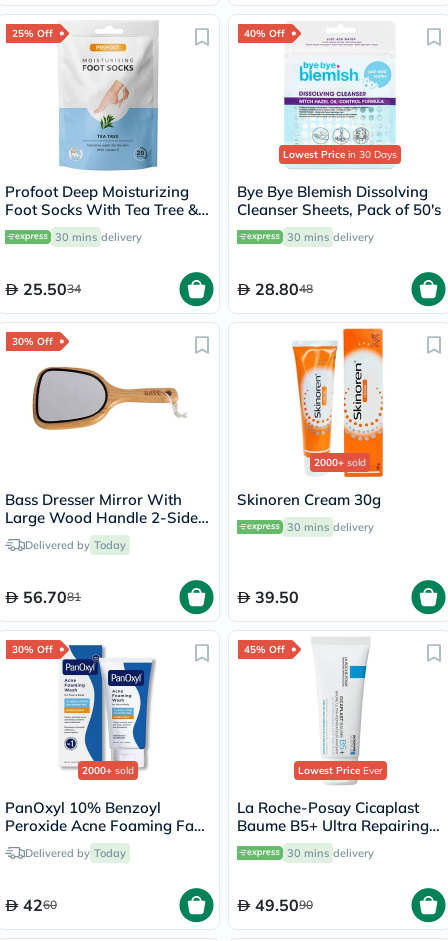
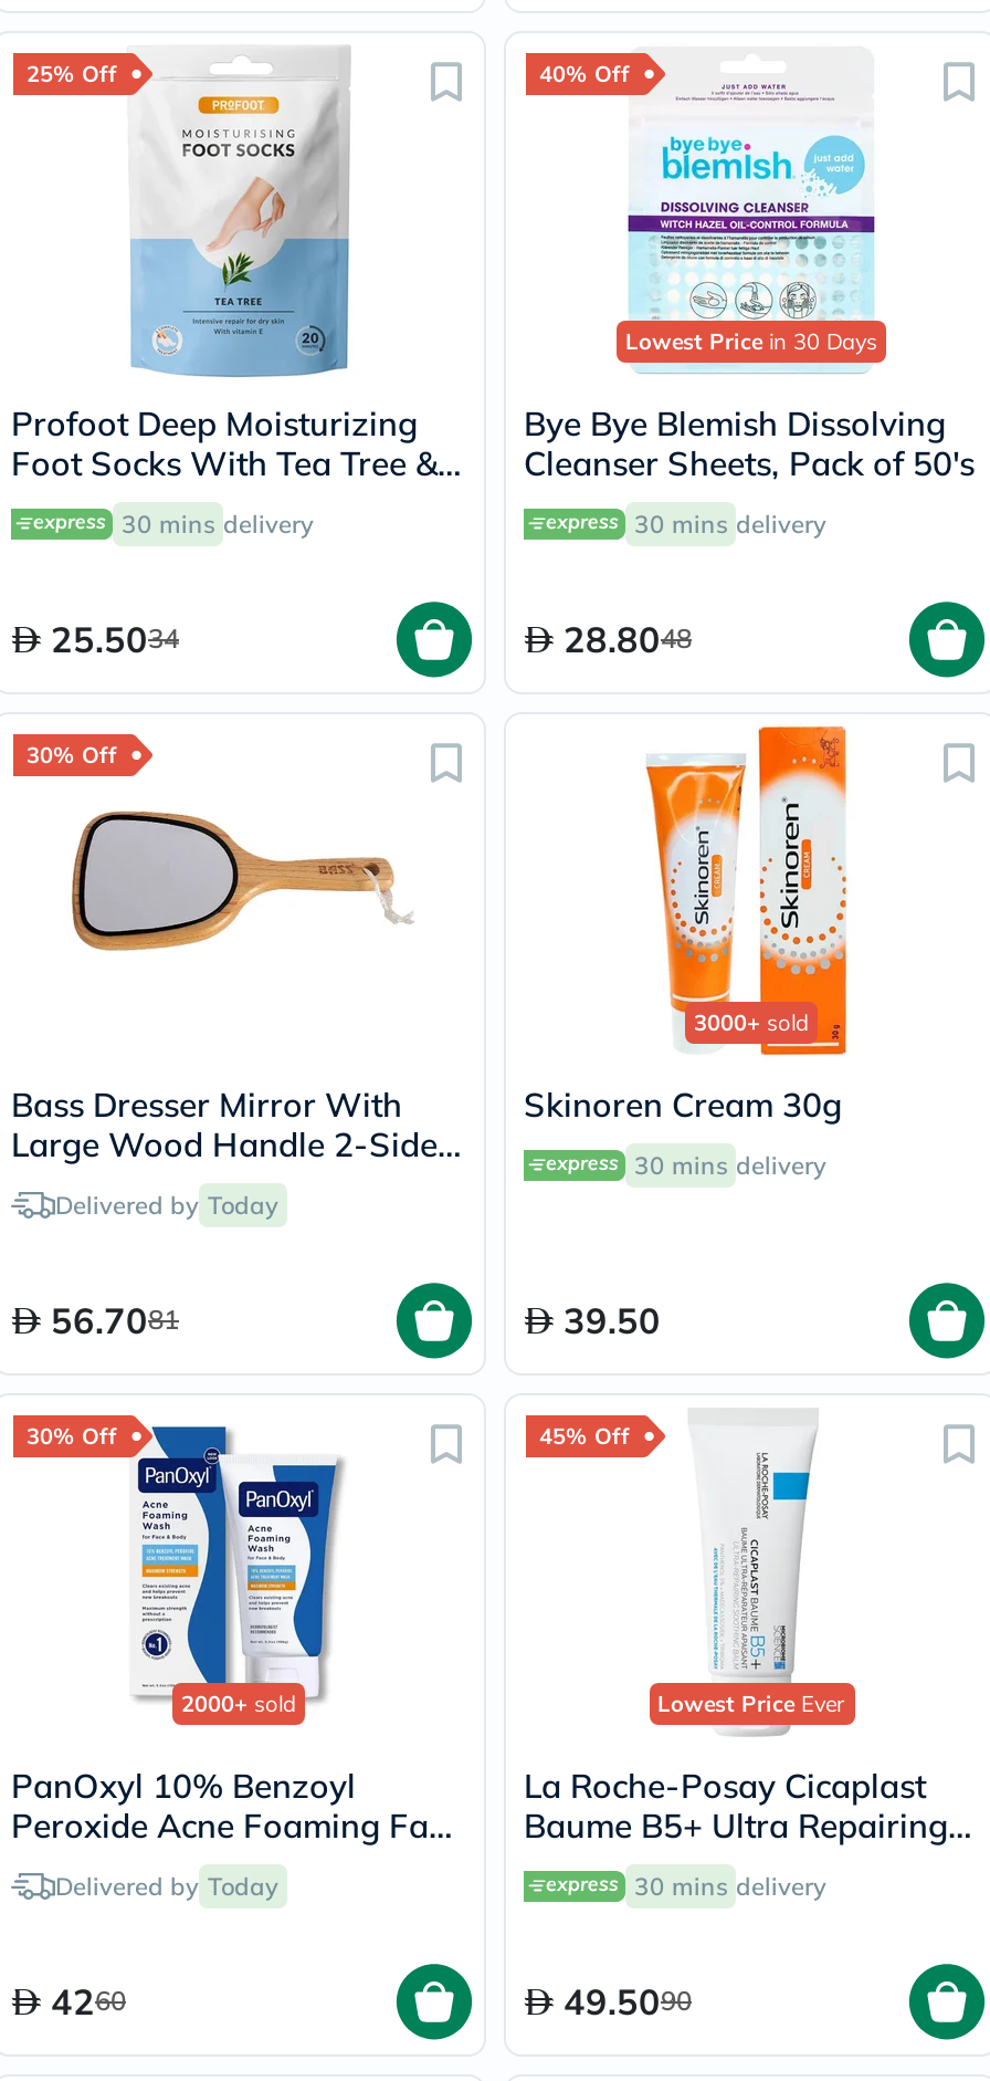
- 2000+ sold
+ 3000+ sold
